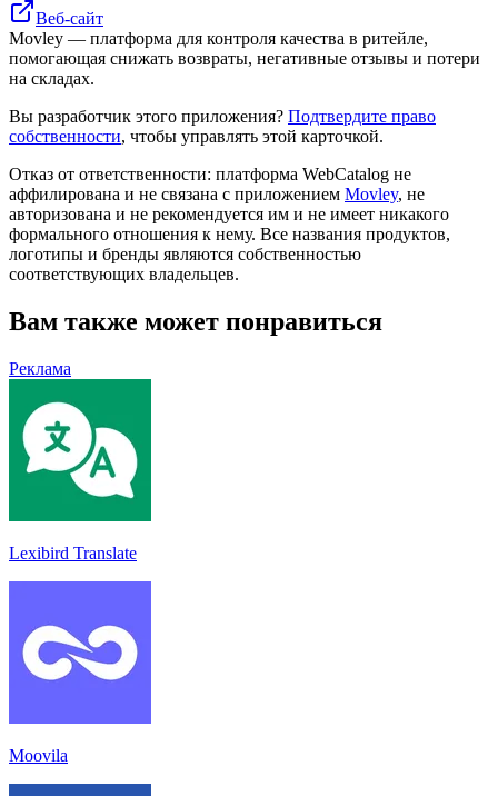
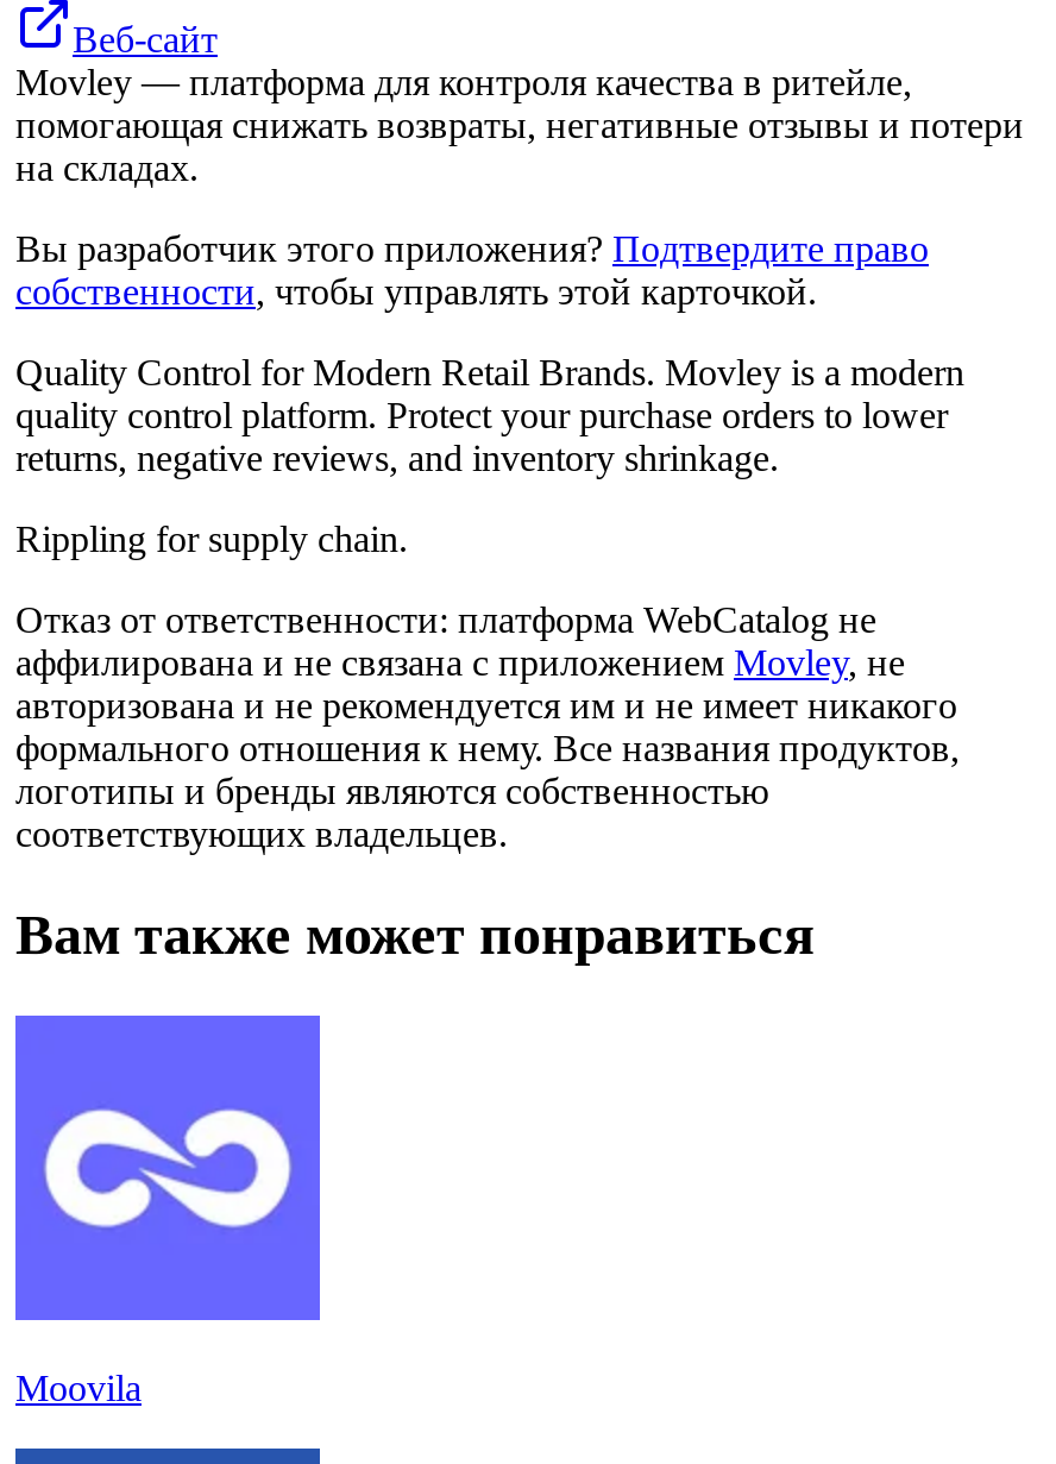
+ Quality Control for Modern Retail Brands. Movley is a modern
+ quality control platform. Protect your purchase orders to lower
+ returns, negative reviews, and inventory shrinkage.
+ Rippling for supply chain.

moved down: Отказ от ответственности: платформа WebCatalog не | аффилирована и не связана с приложением Movley, не | авторизована и не рекомендуется им и не имеет никакого | формального отношения к нему. Все названия продуктов, | логотипы и бренды являются собственностью | соответствующих владельцев. | Вам также может понравиться

- Реклама

- [image]
- Lexibird Translate
